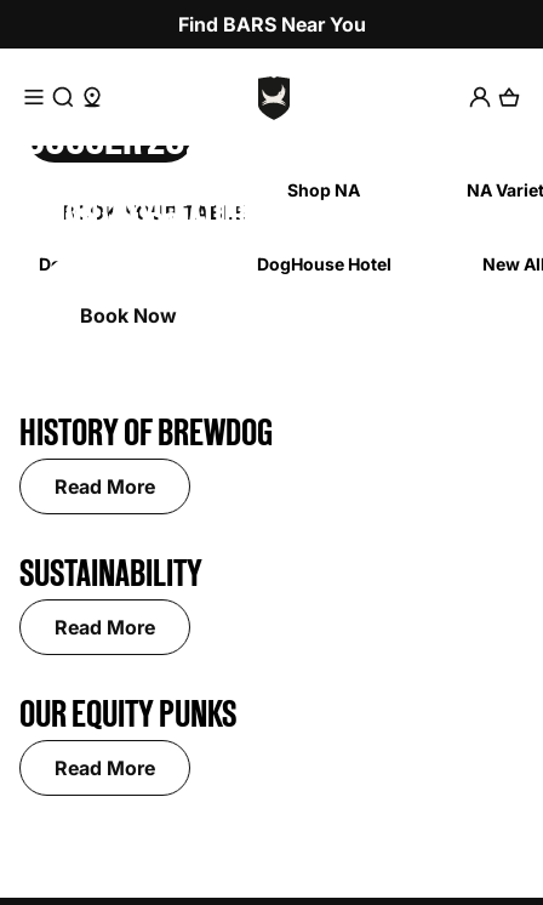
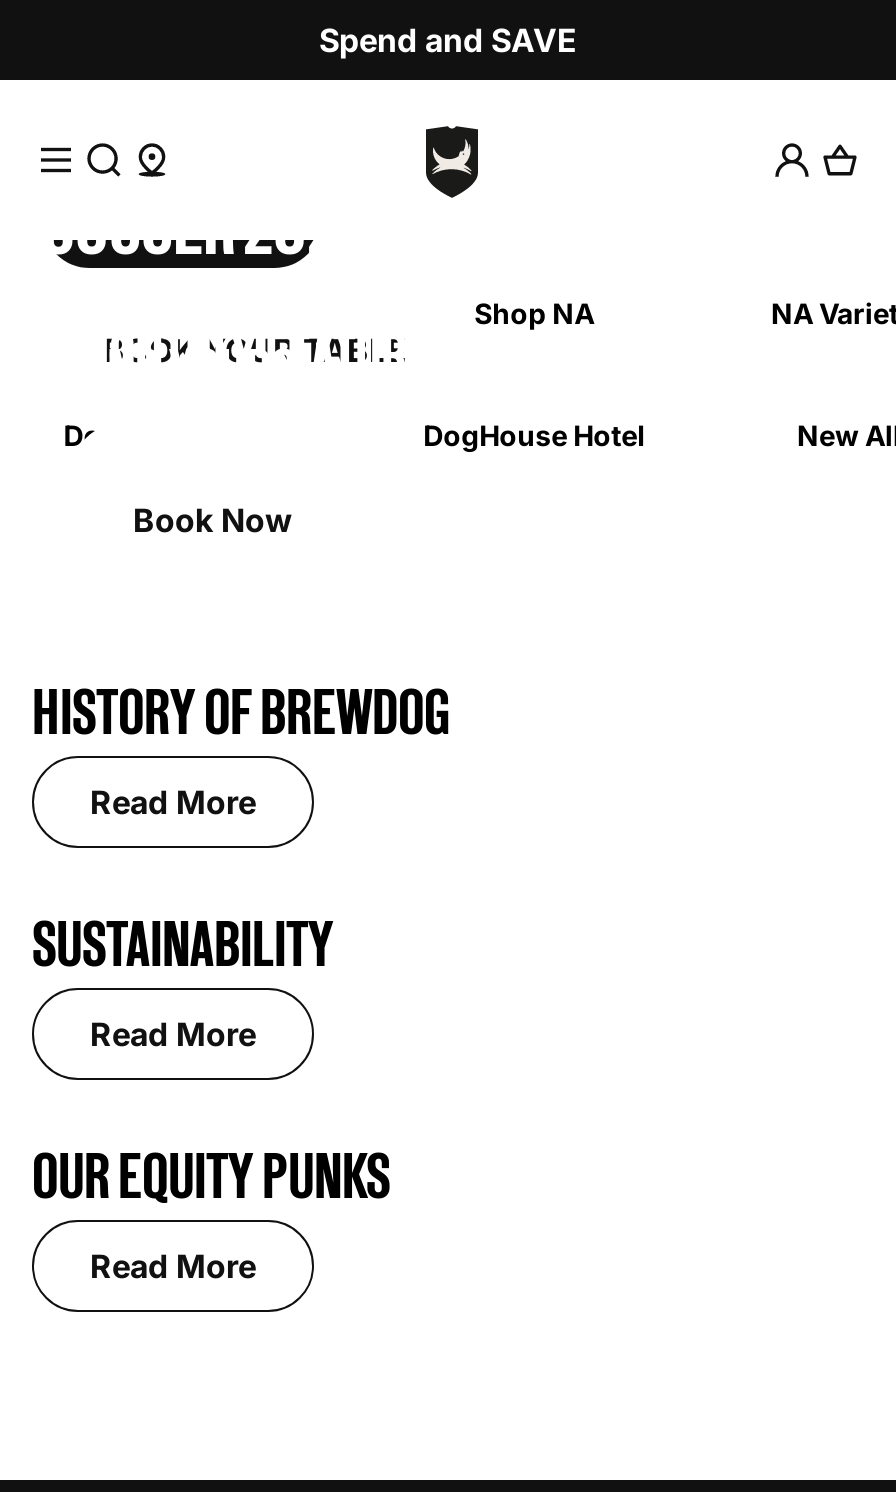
- Find BARS Near You
+ Spend and SAVE
